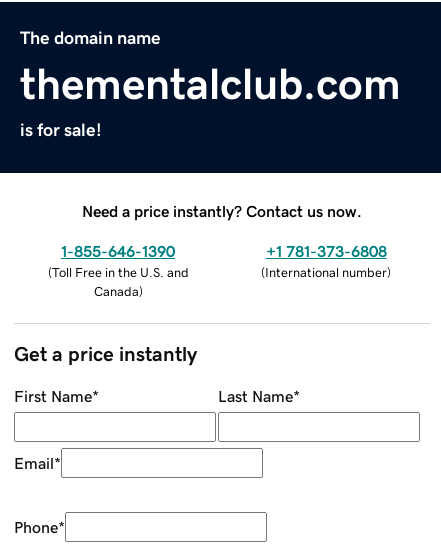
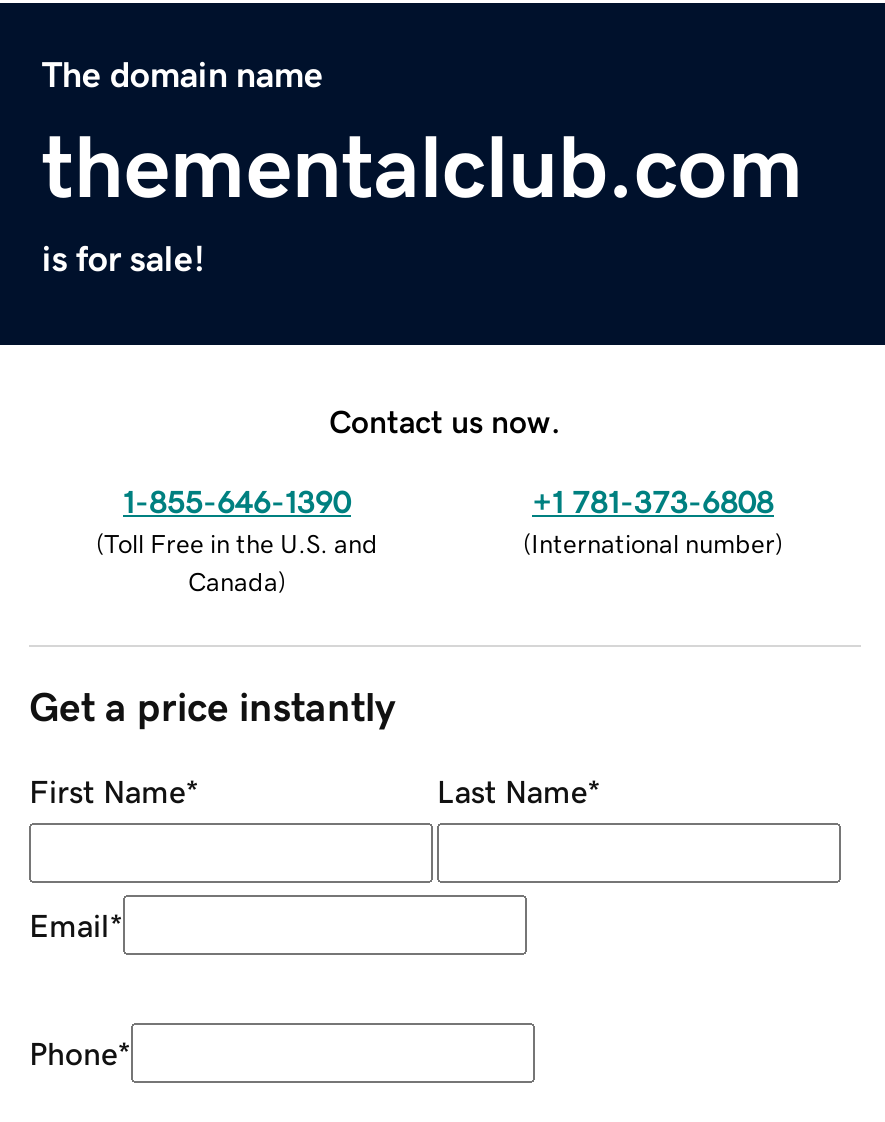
- Need a price instantly? Contact us now.
+ Contact us now.
